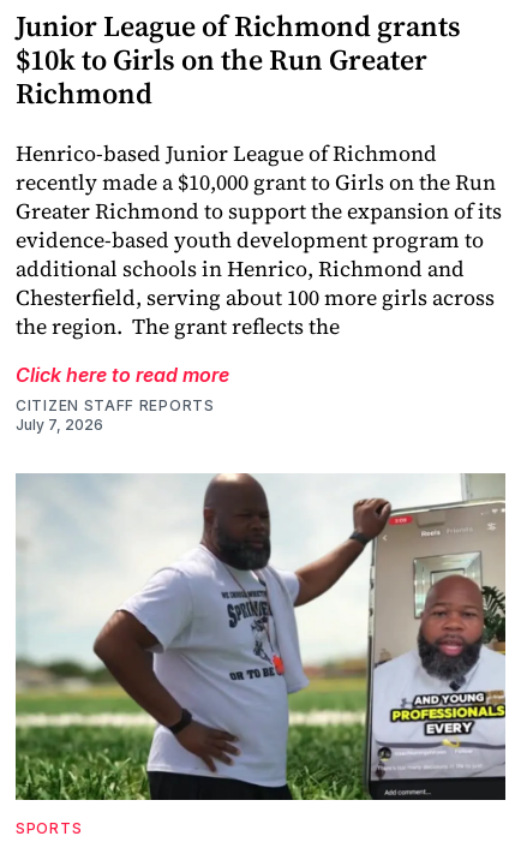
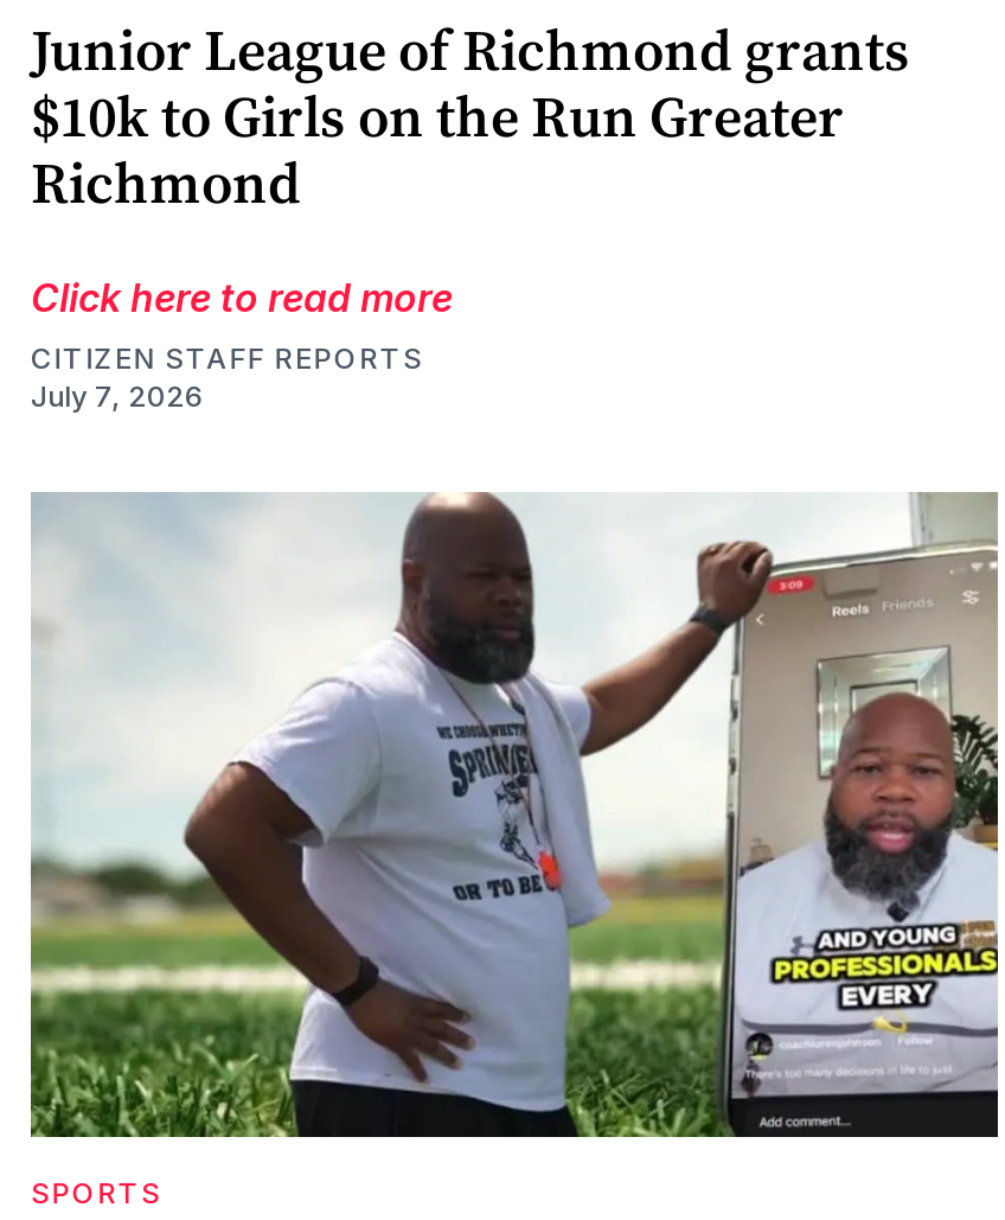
- Henrico-based Junior League of Richmond
- recently made a $10,000 grant to Girls on the Run
- Greater Richmond to support the expansion of its
- evidence-based youth development program to
- additional schools in Henrico, Richmond and
- Chesterfield, serving about 100 more girls across
- the region. The grant reflects the
